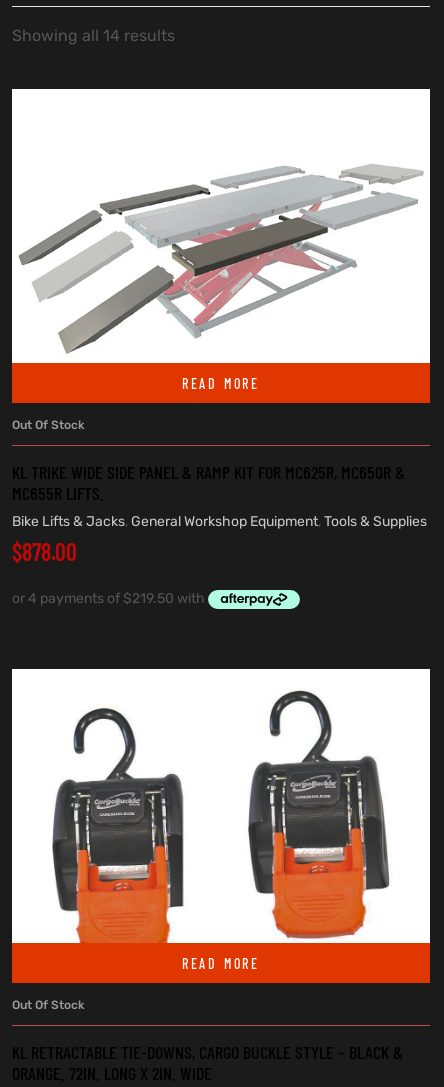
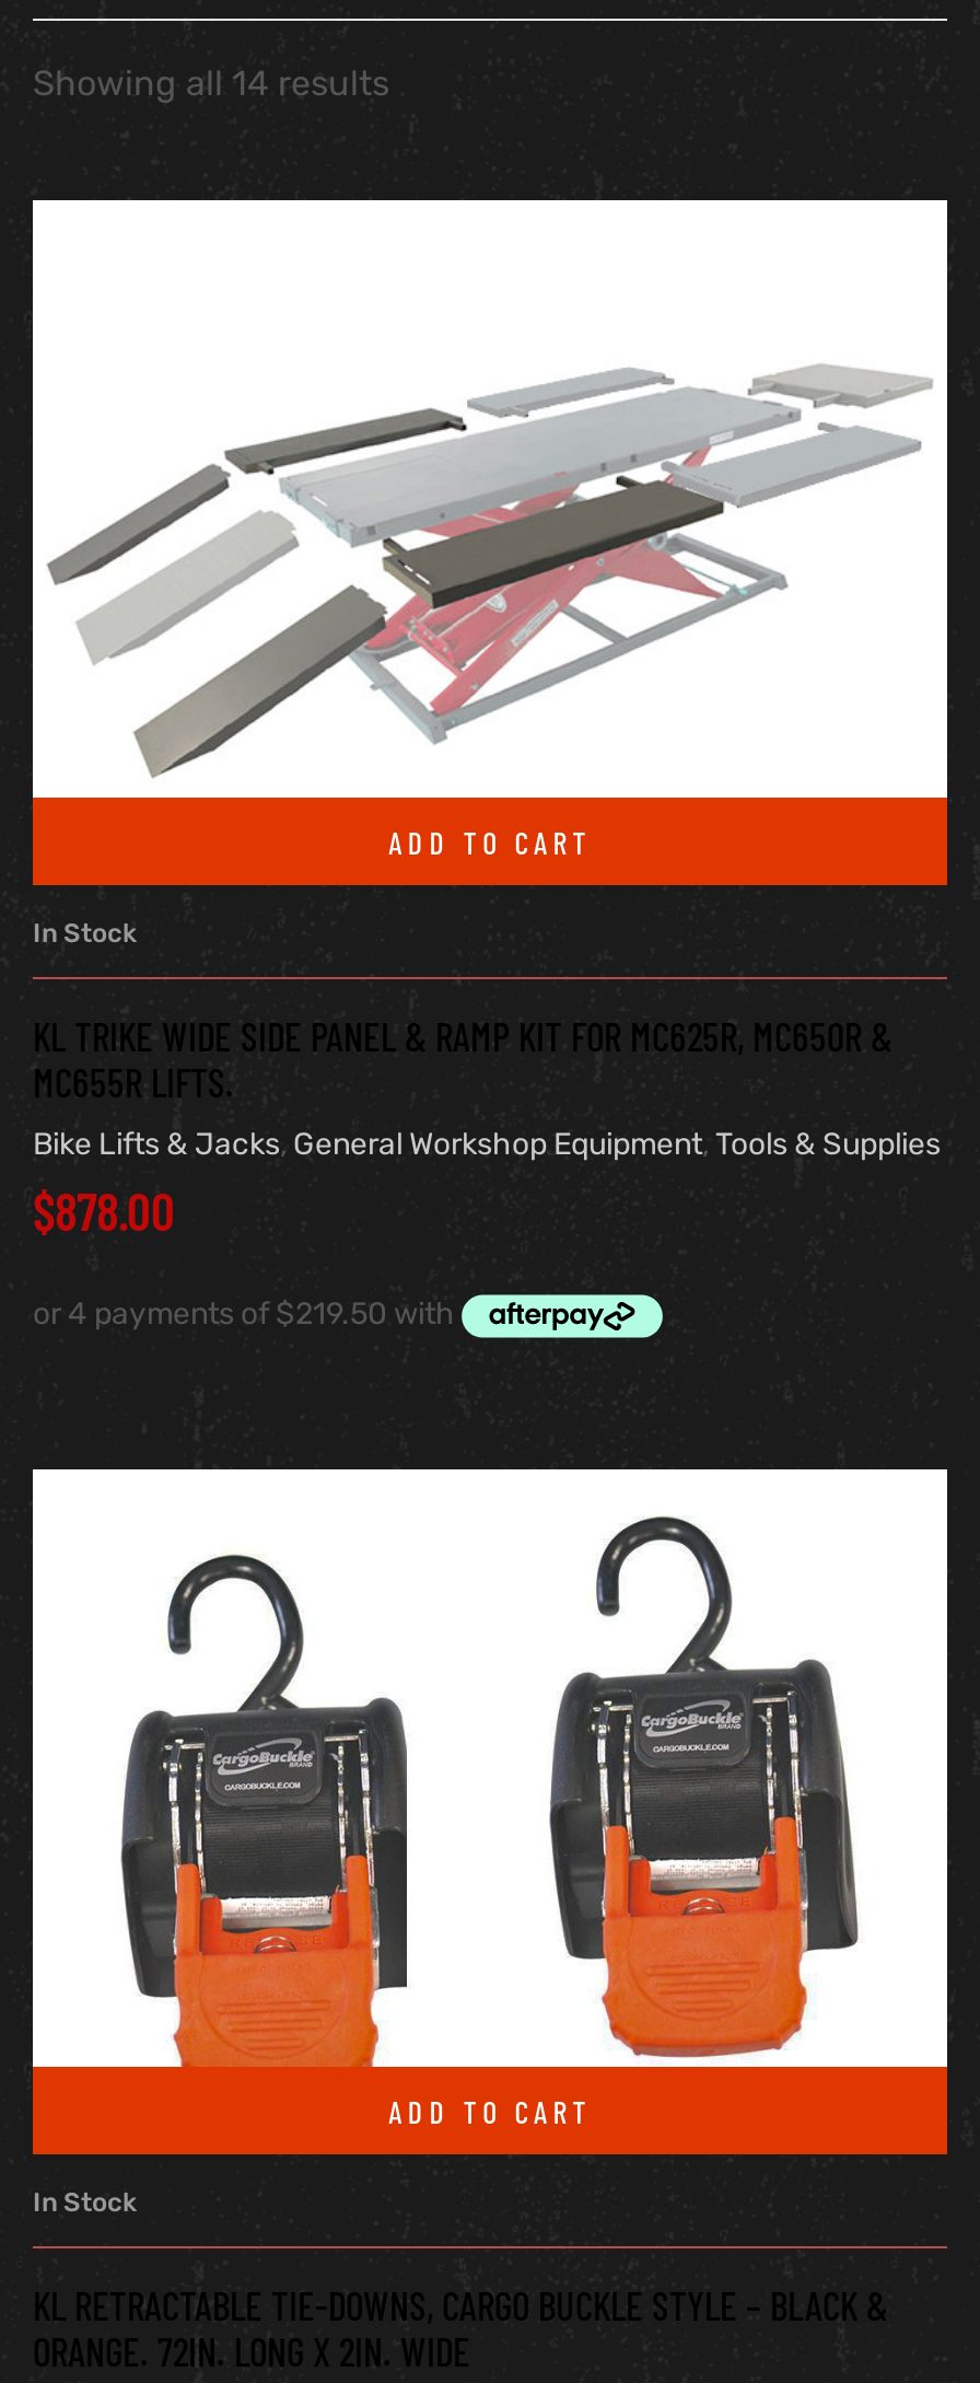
- READ MORE
+ ADD TO CART

- Out Of Stock
+ In Stock

- READ MORE
+ ADD TO CART

- Out Of Stock
+ In Stock
